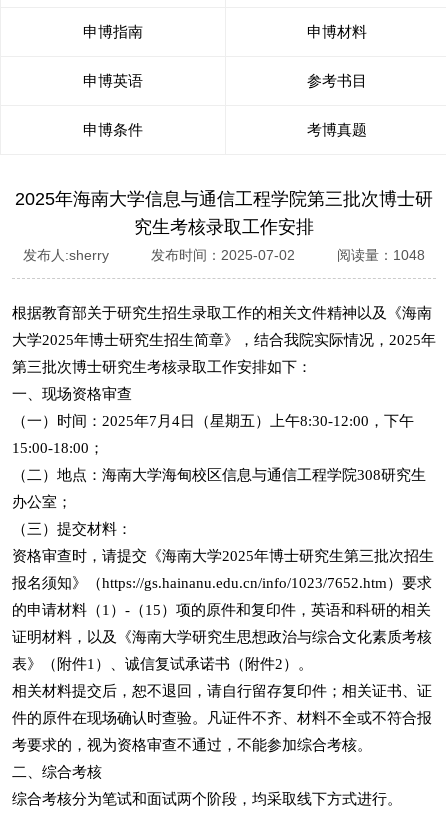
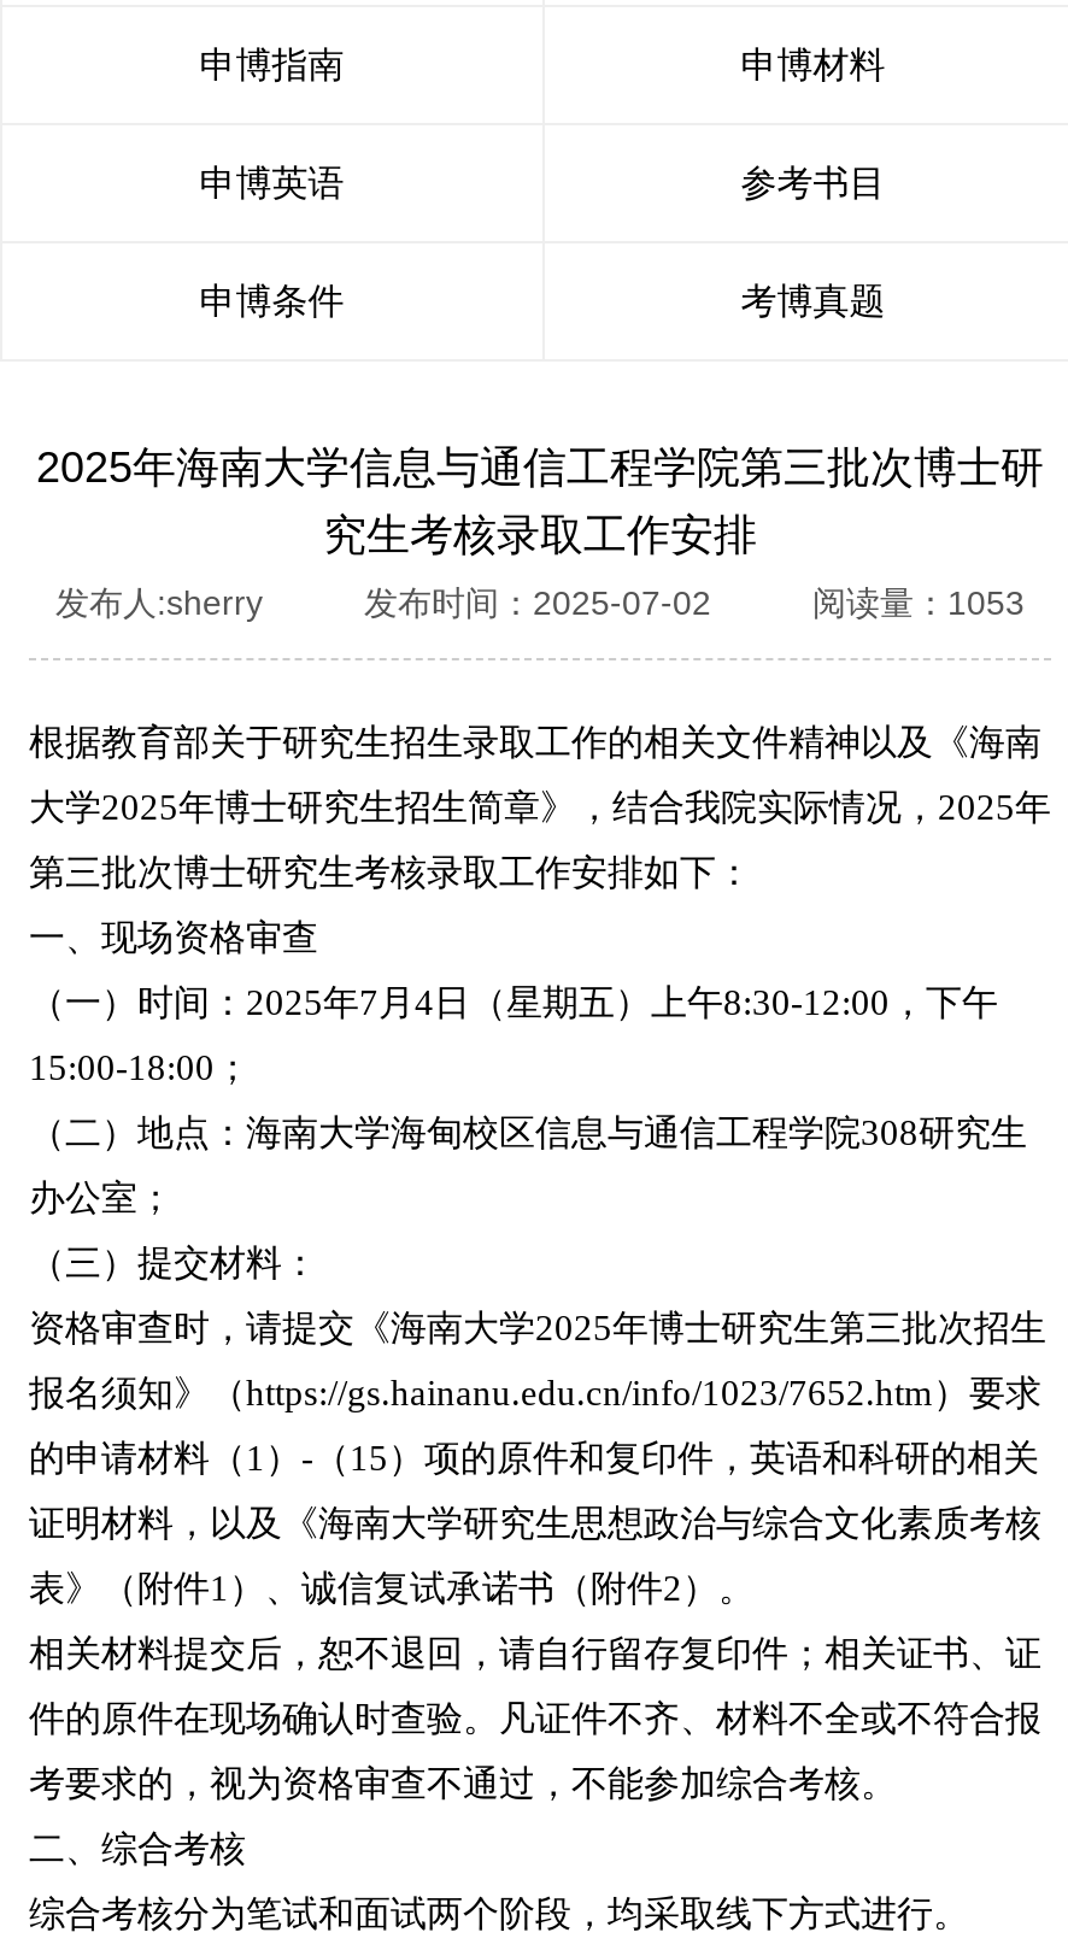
- 发布人:sherry 发布时间：2025-07-02 阅读量：1048
+ 发布人:sherry 发布时间：2025-07-02 阅读量：1053
